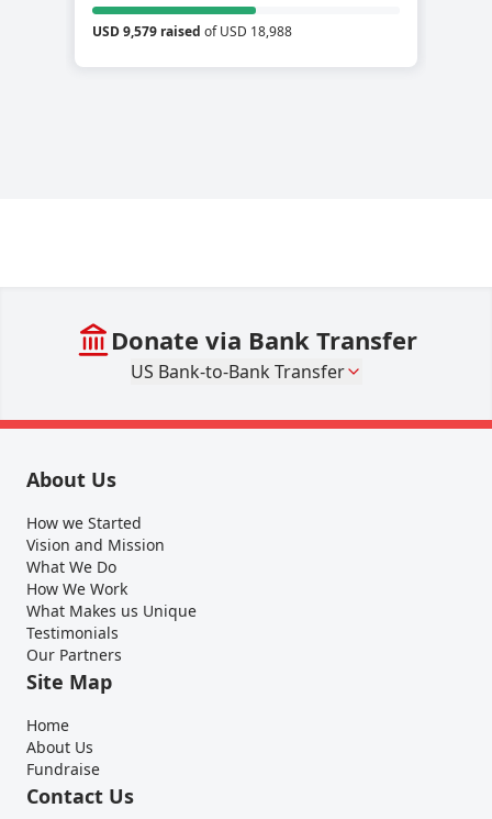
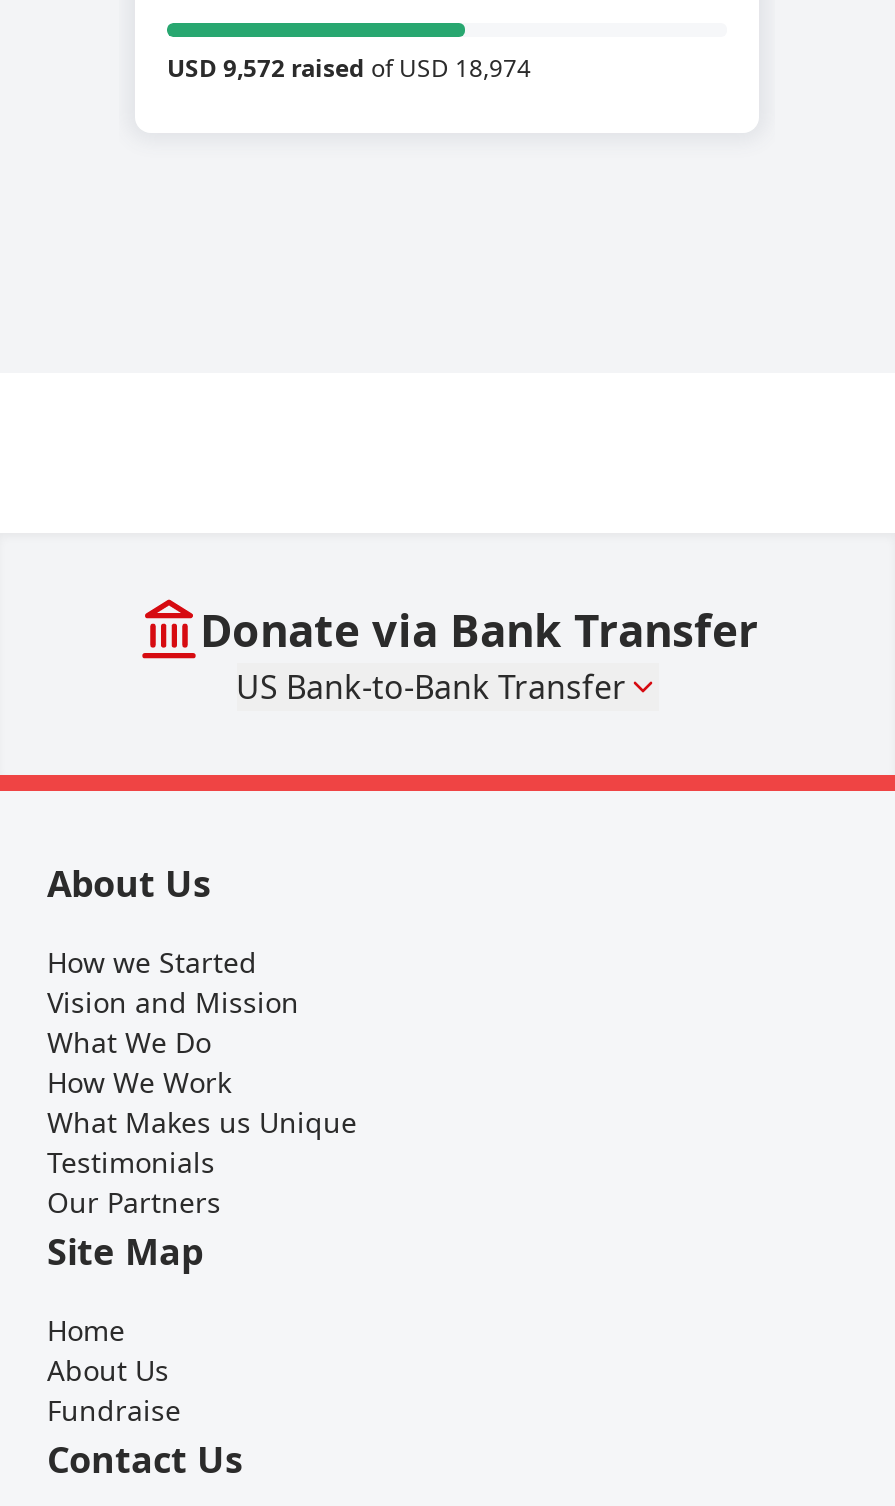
- USD 9,579 raised of USD 18,988
+ USD 9,572 raised of USD 18,974
